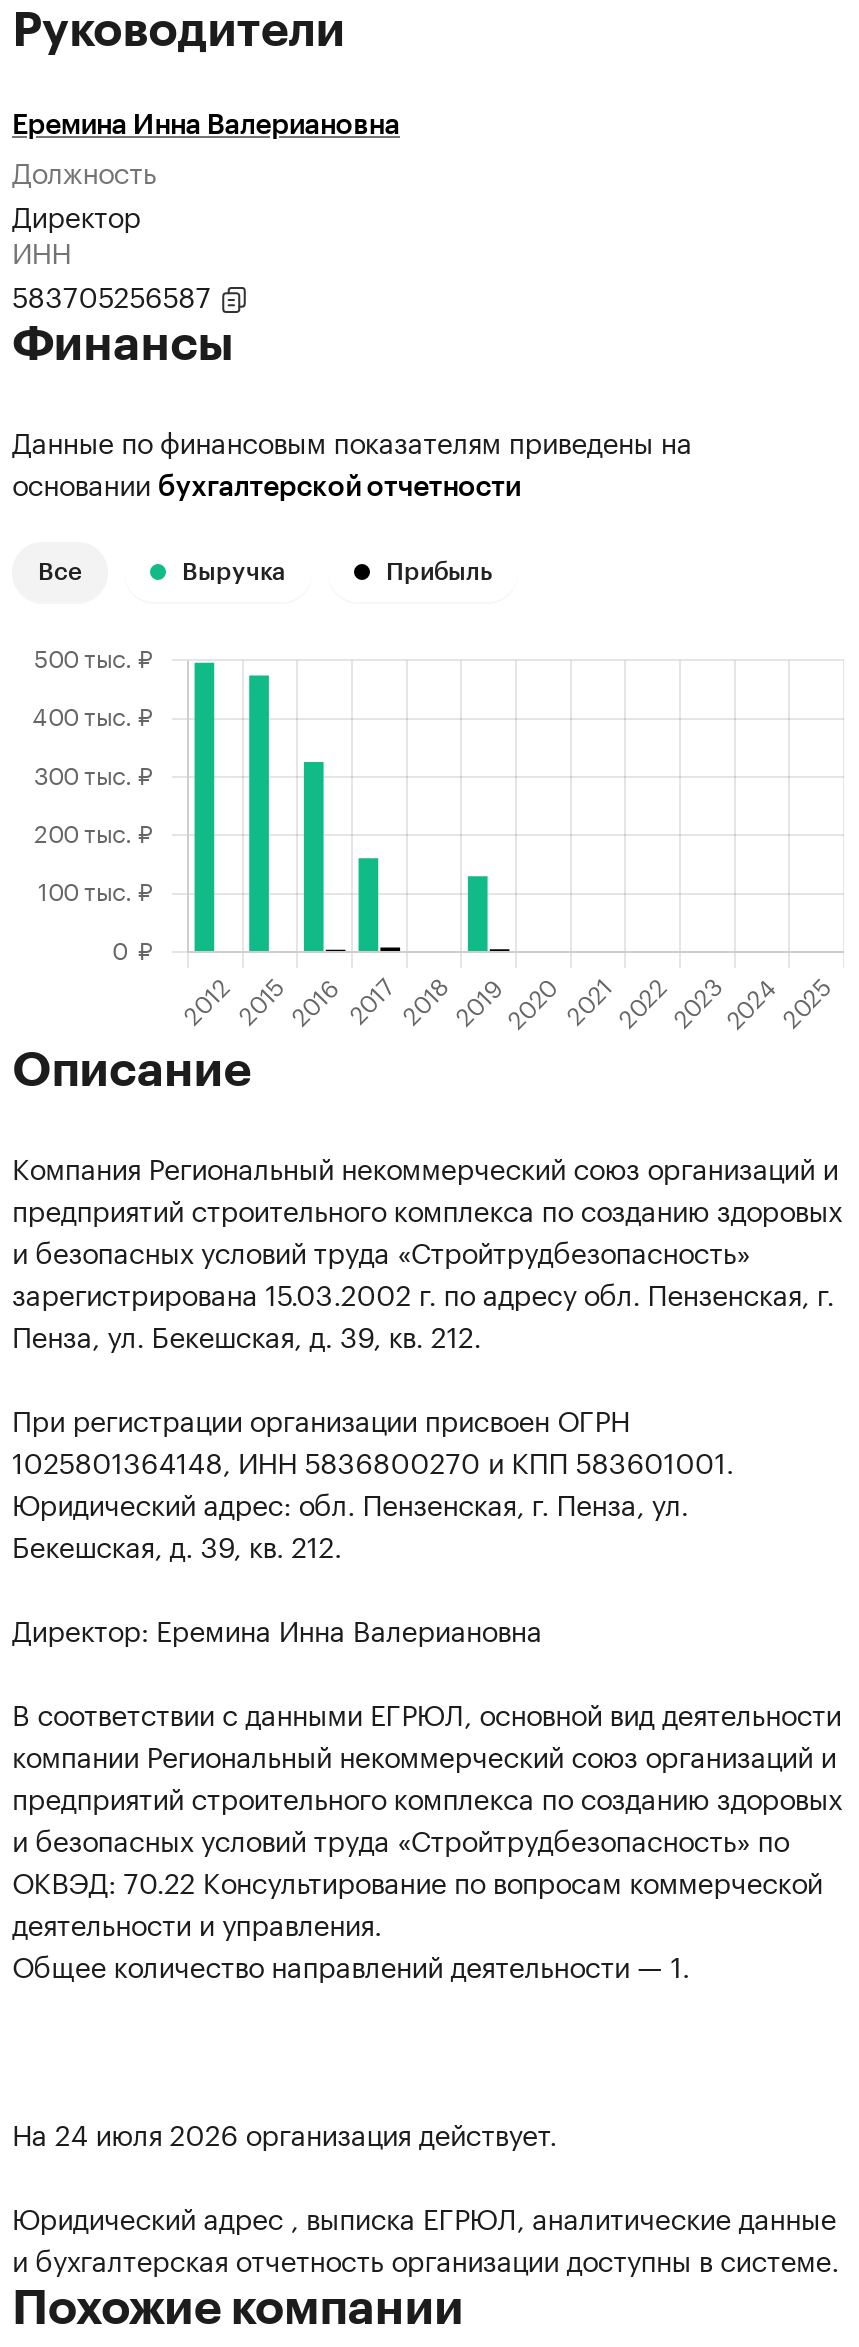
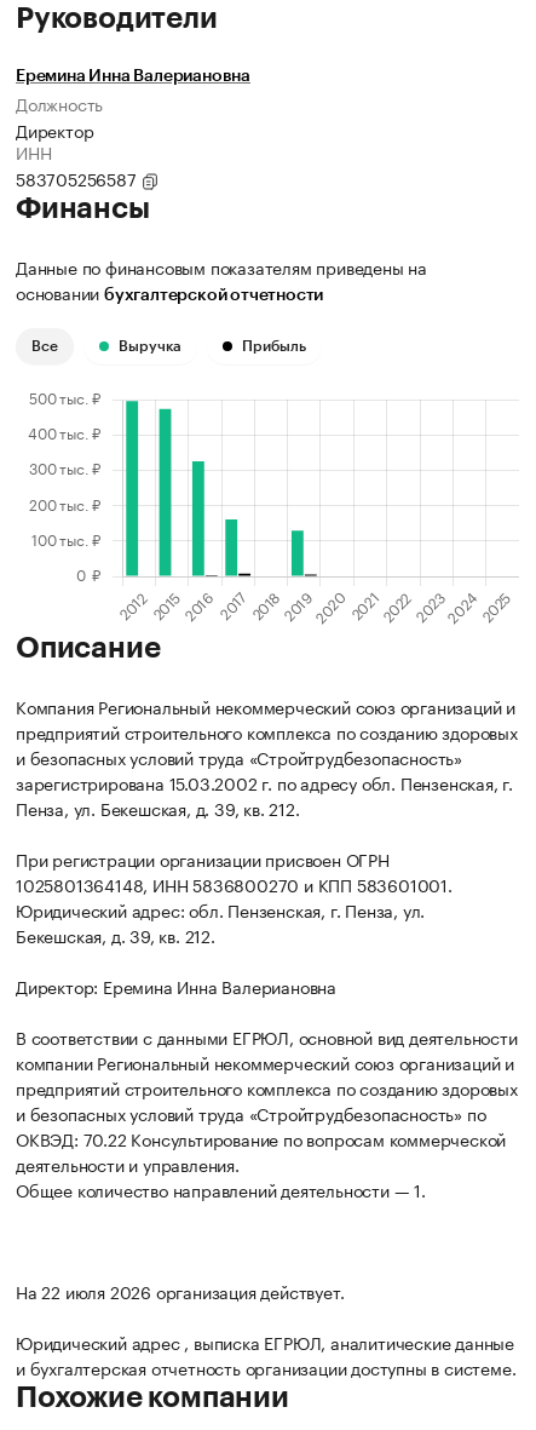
- На 24 июля 2026 организация действует.
+ На 22 июля 2026 организация действует.
